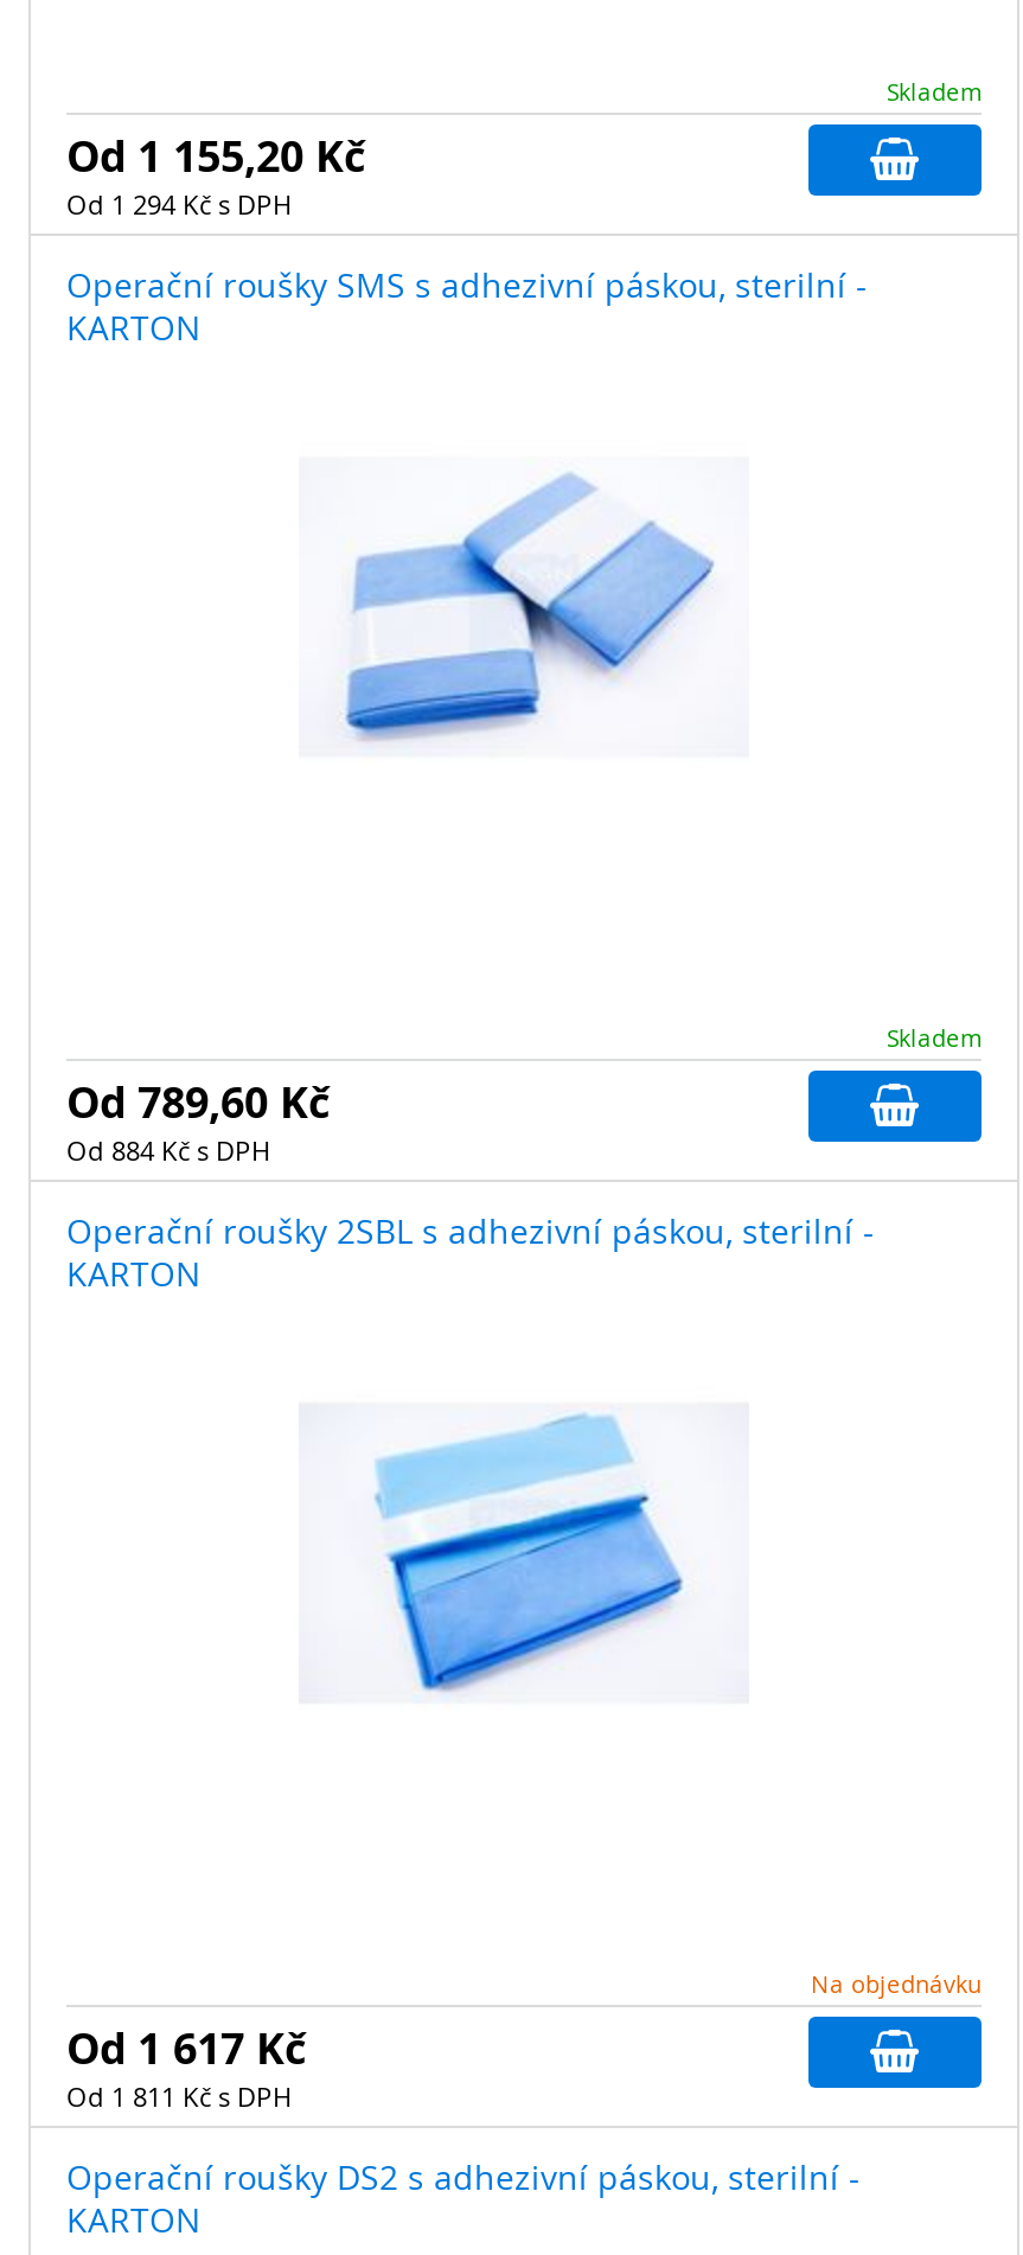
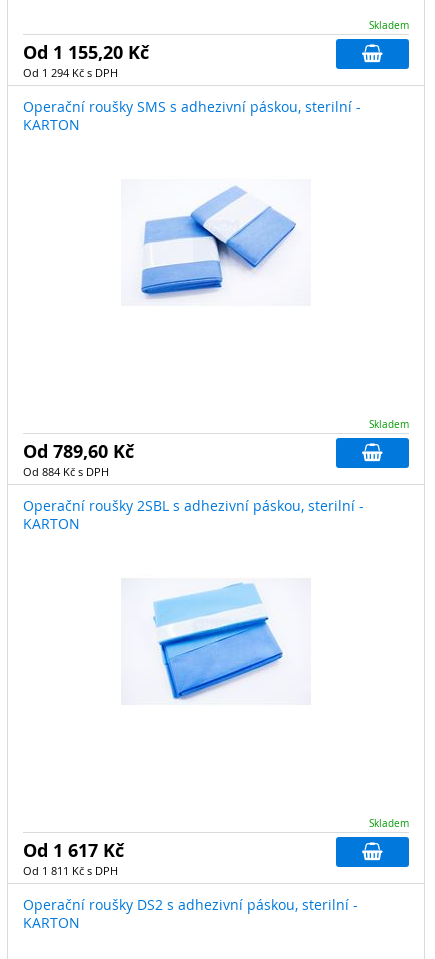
- Na objednávku
+ Skladem
